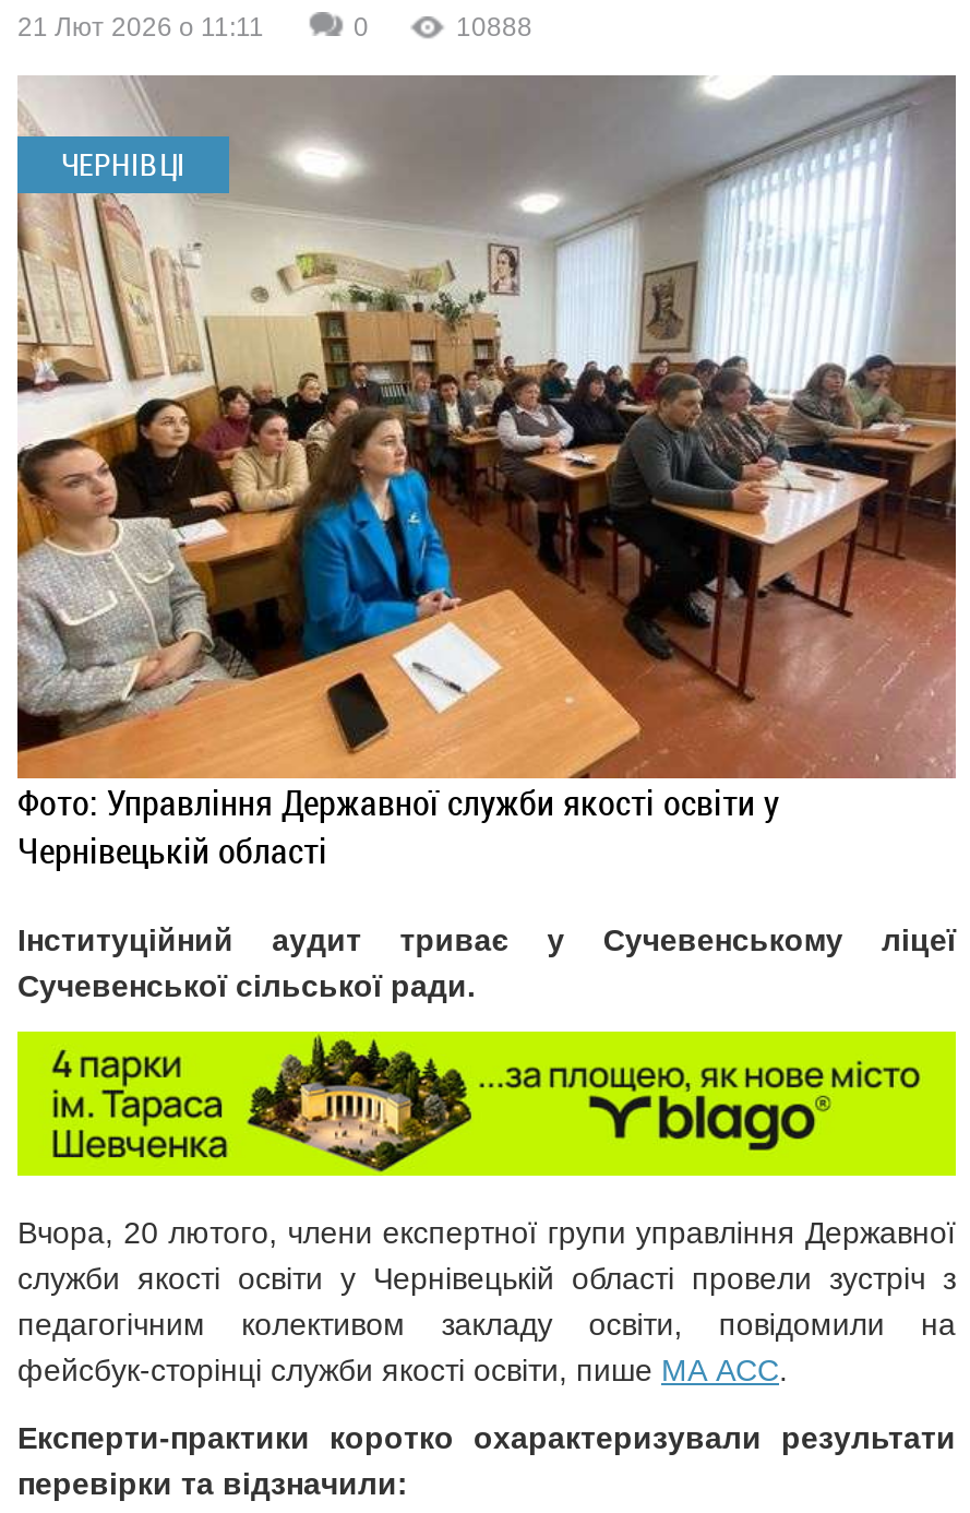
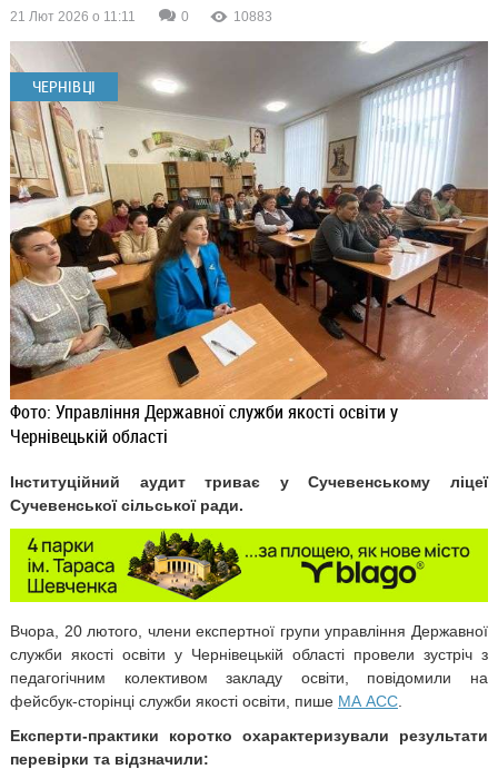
- 10888
+ 10883
